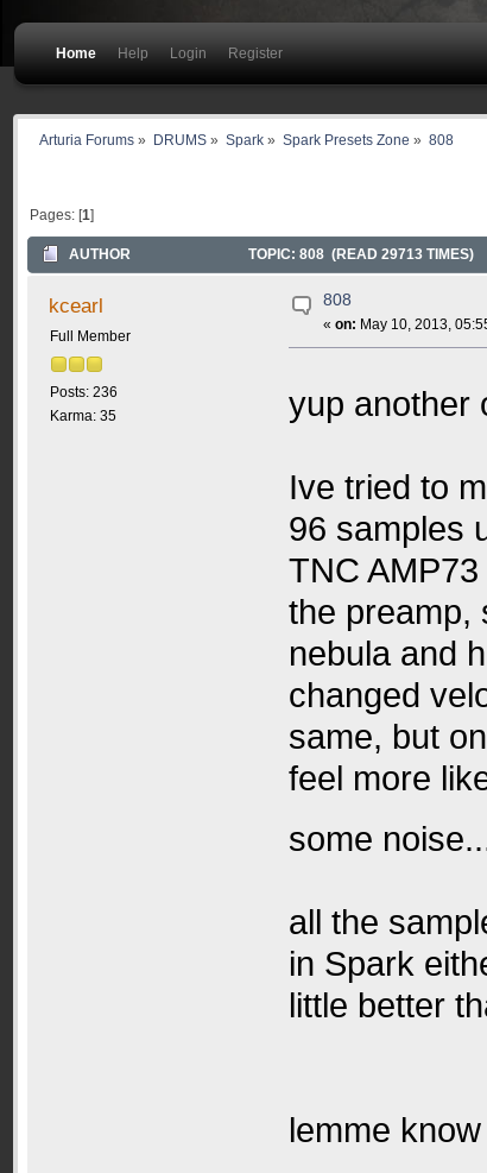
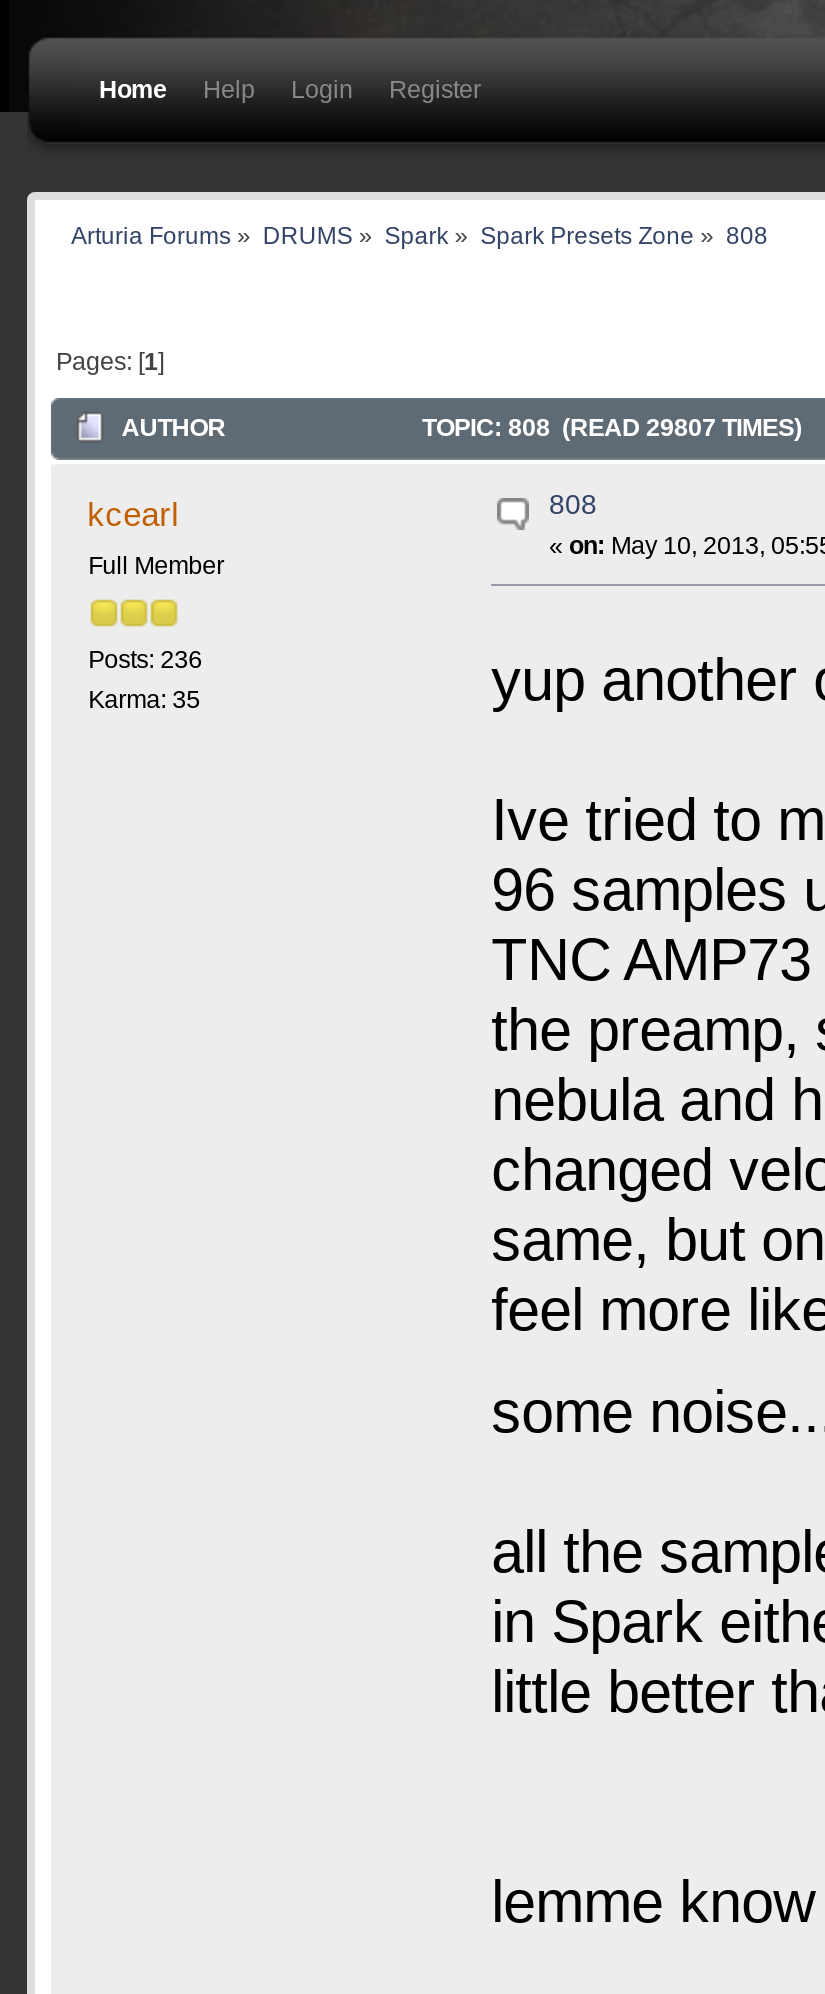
- TOPIC: 808 (READ 29713 TIMES)
+ TOPIC: 808 (READ 29807 TIMES)
